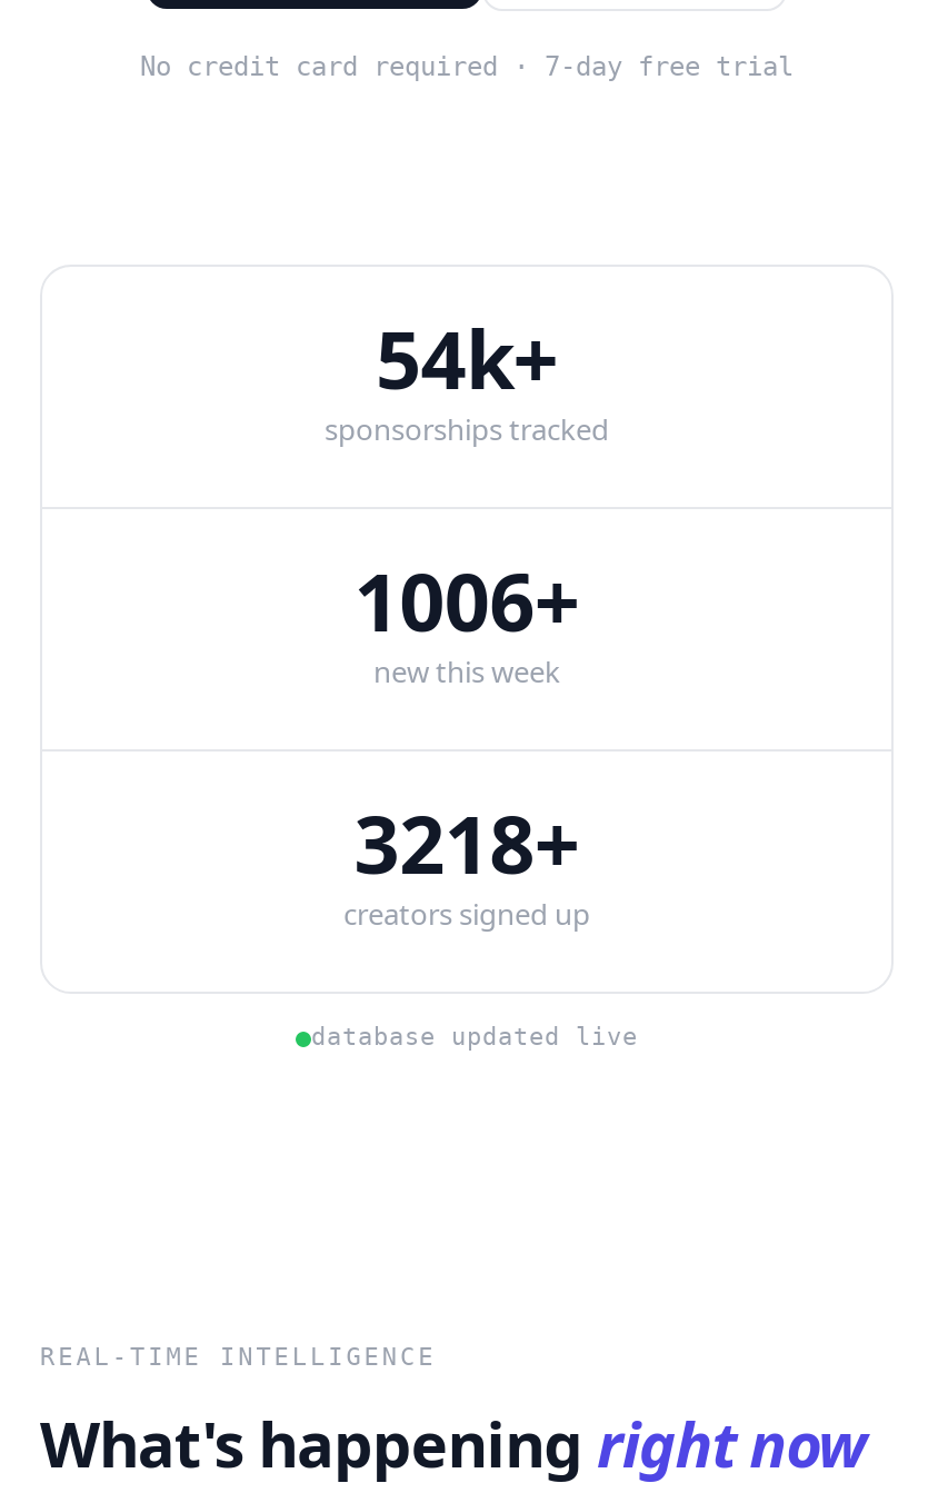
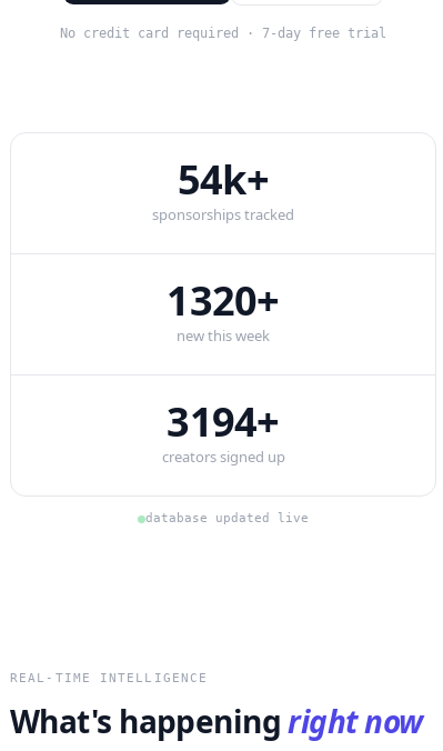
- 1006+
+ 1320+

- 3218+
+ 3194+
